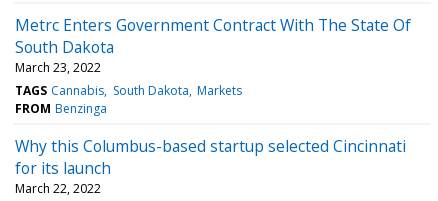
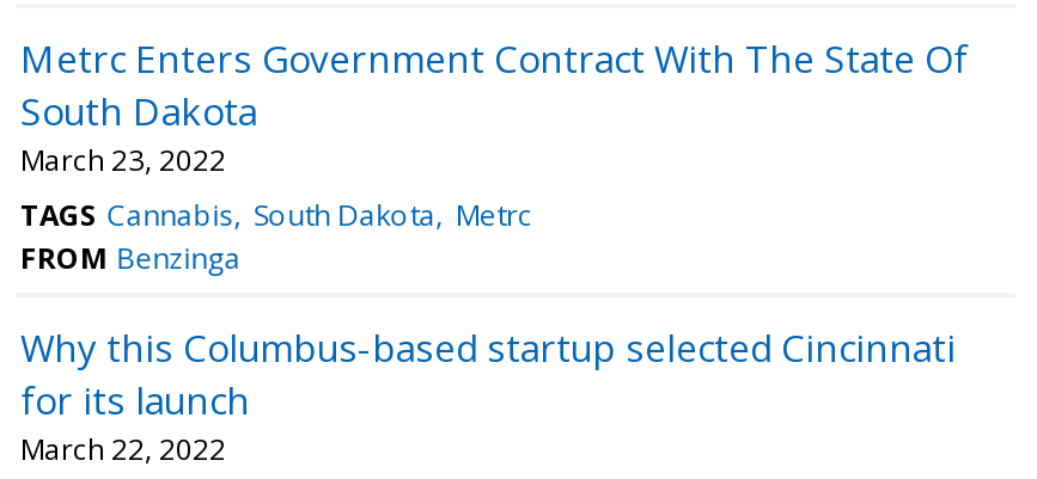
- TAGS Cannabis South Dakota Markets
+ TAGS Cannabis South Dakota Metrc
